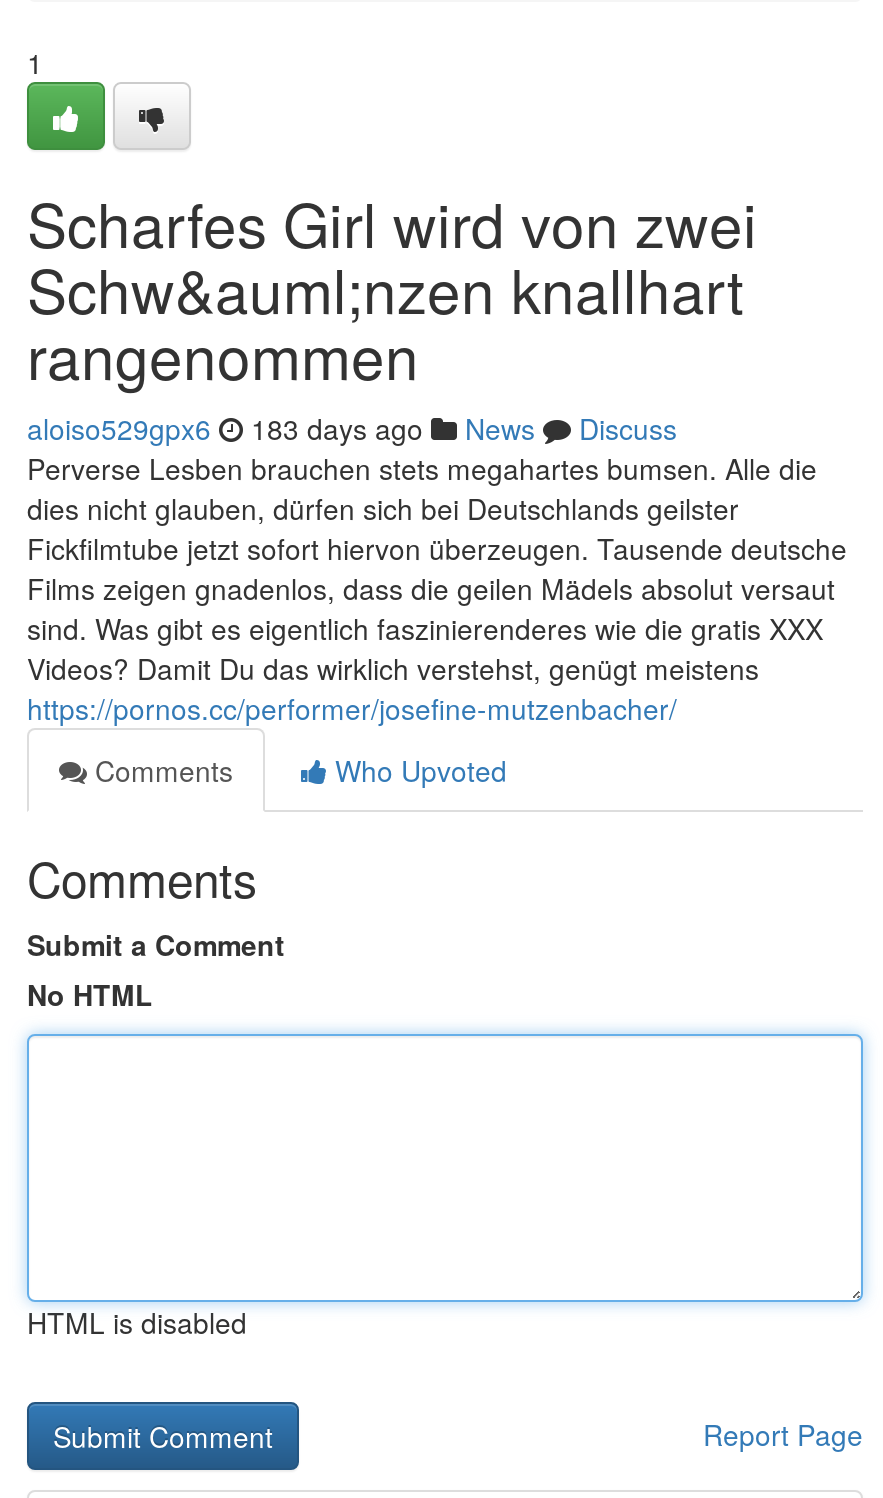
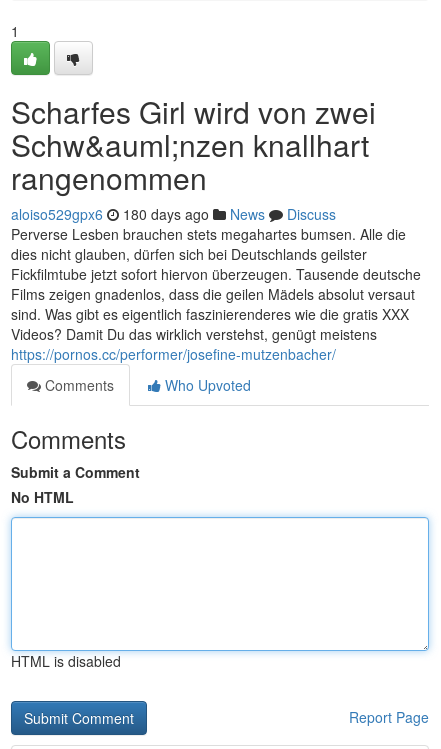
- aloiso529gpx6 183 days ago News Discuss
+ aloiso529gpx6 180 days ago News Discuss
